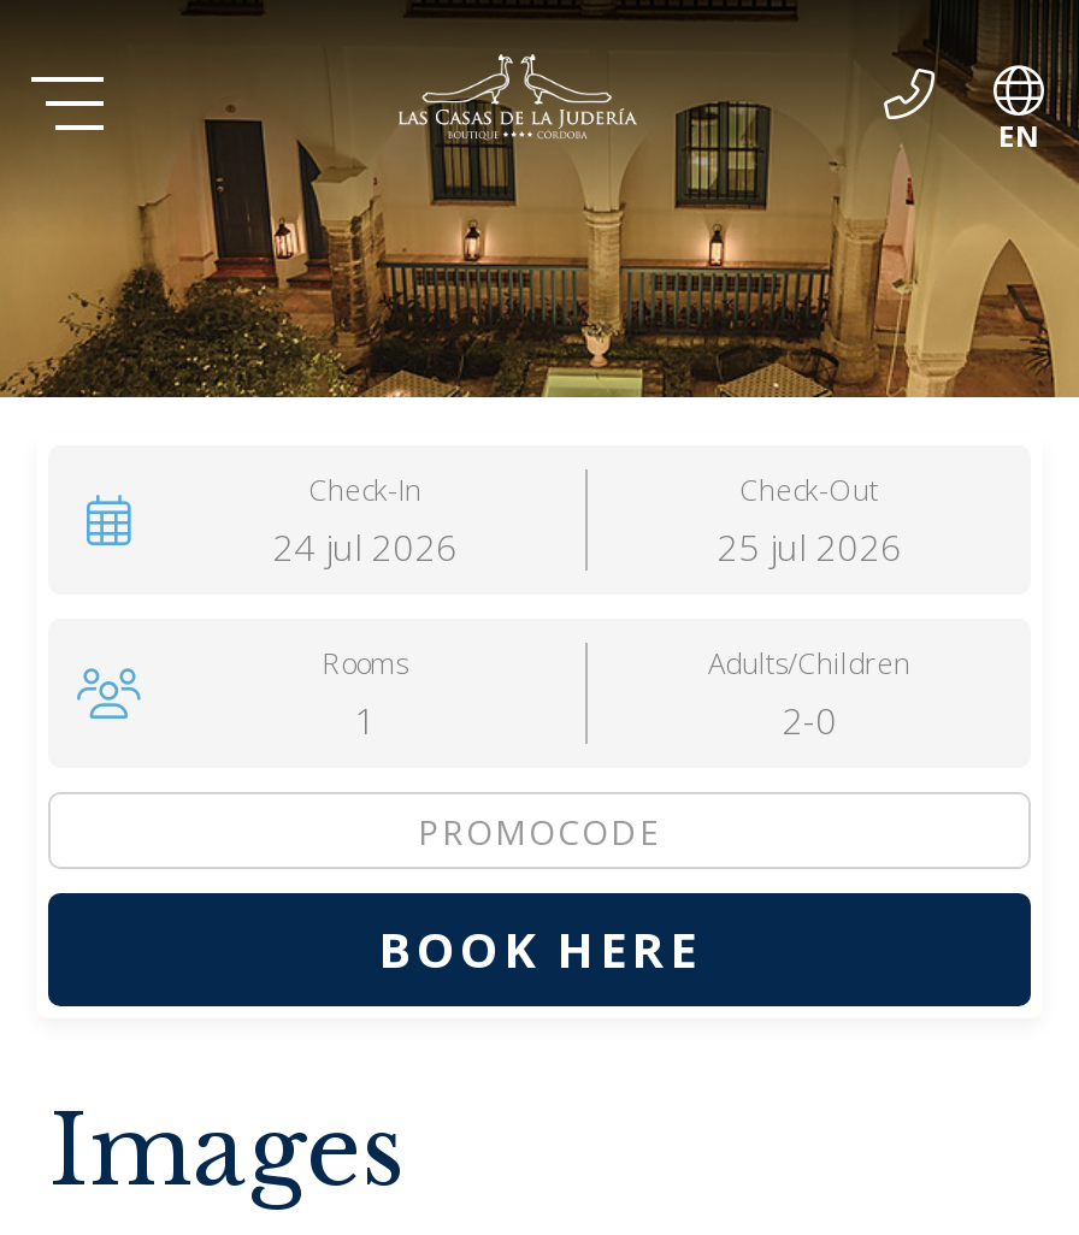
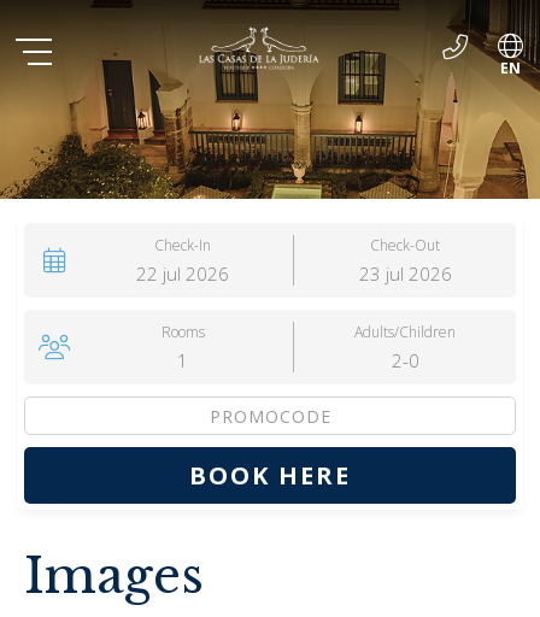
- 24 jul 2026
+ 22 jul 2026

- 25 jul 2026
+ 23 jul 2026
